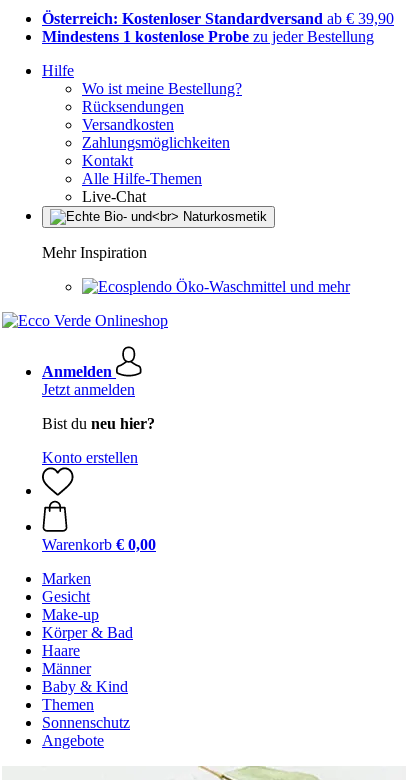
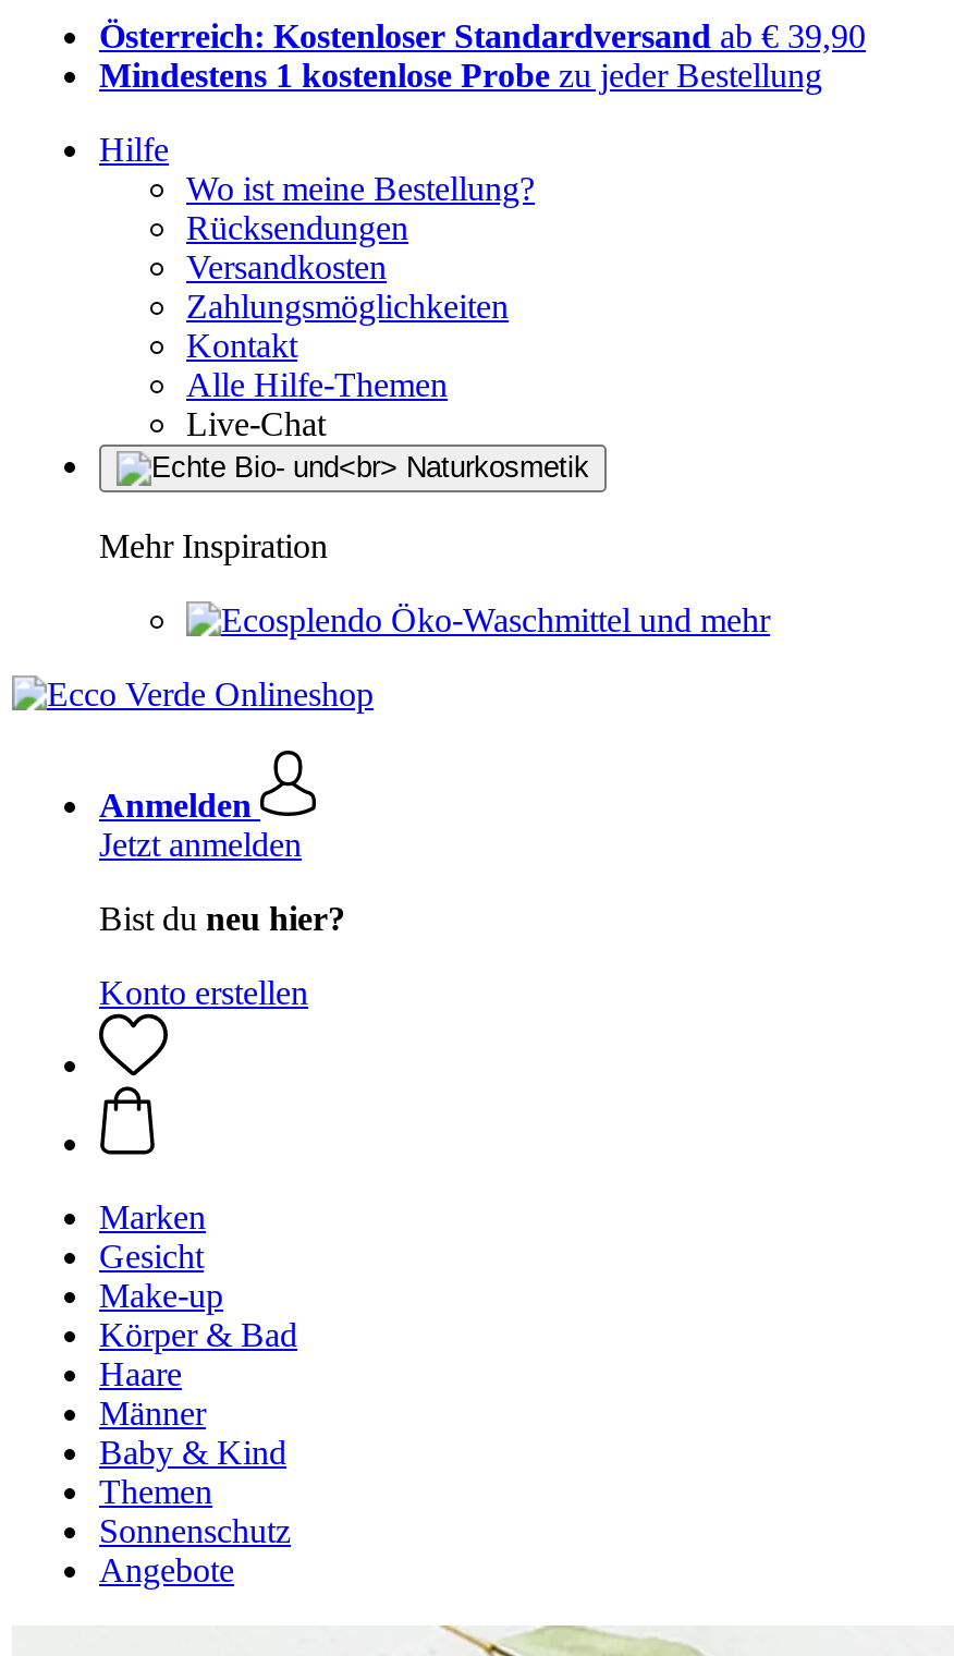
- Warenkorb € 0,00
